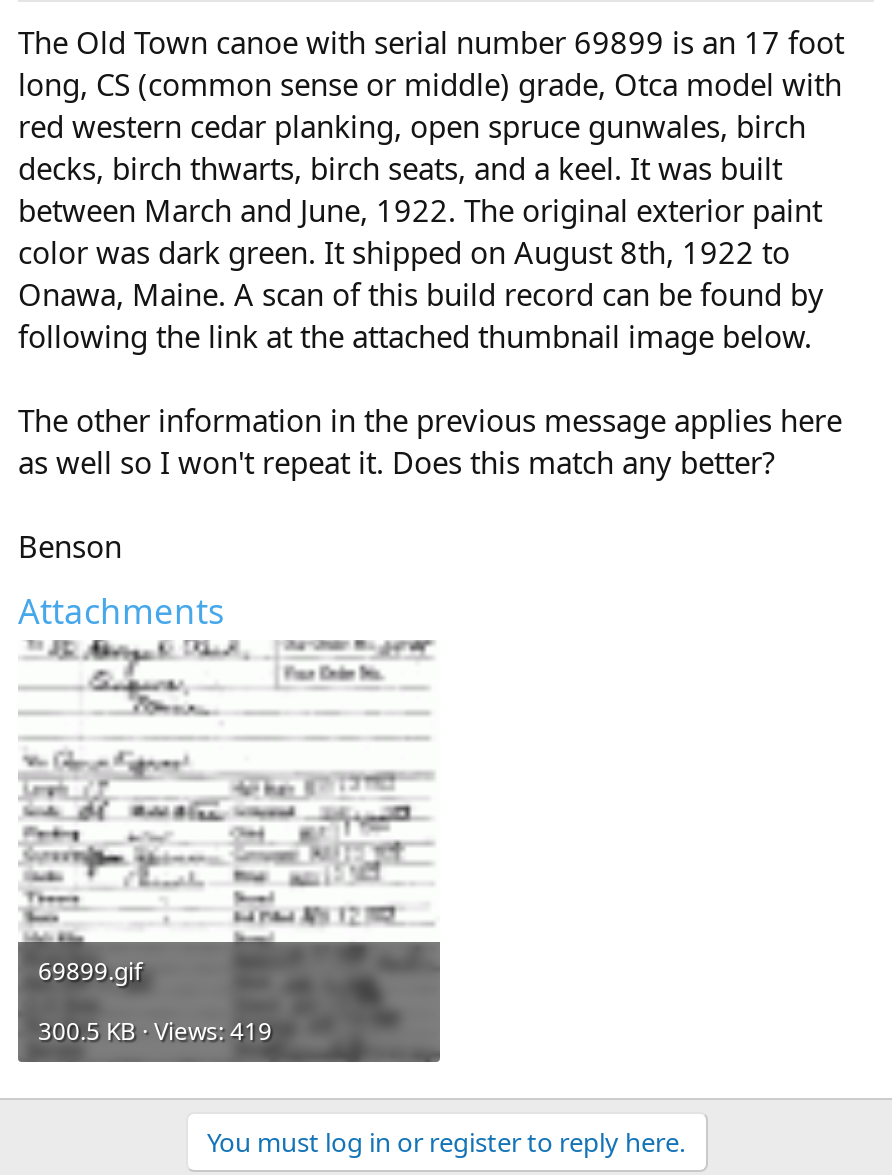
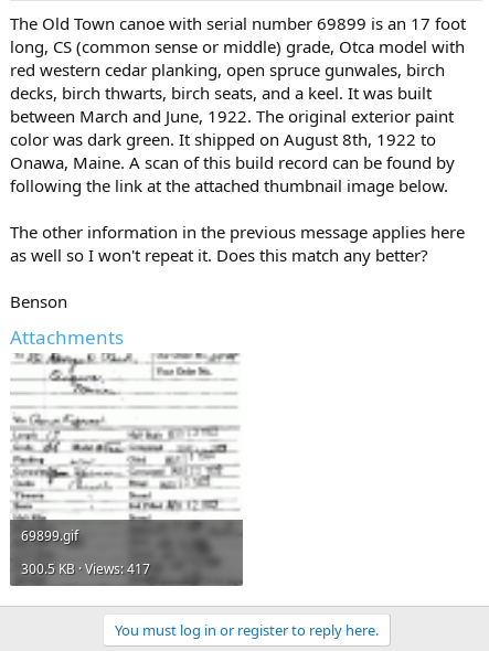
- 300.5 KB · Views: 419
+ 300.5 KB · Views: 417
